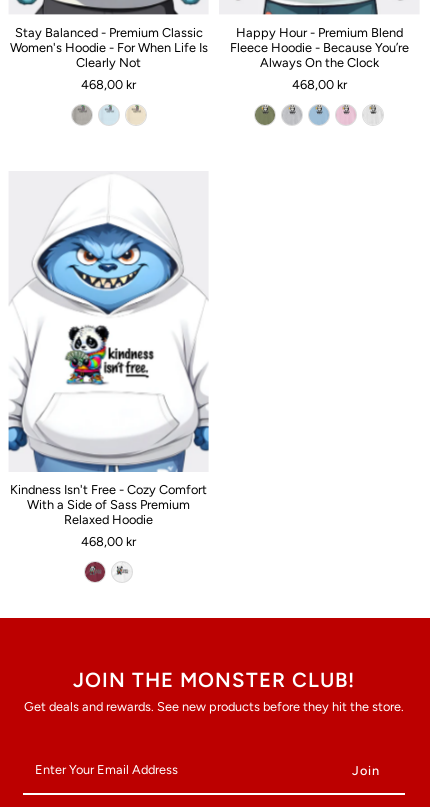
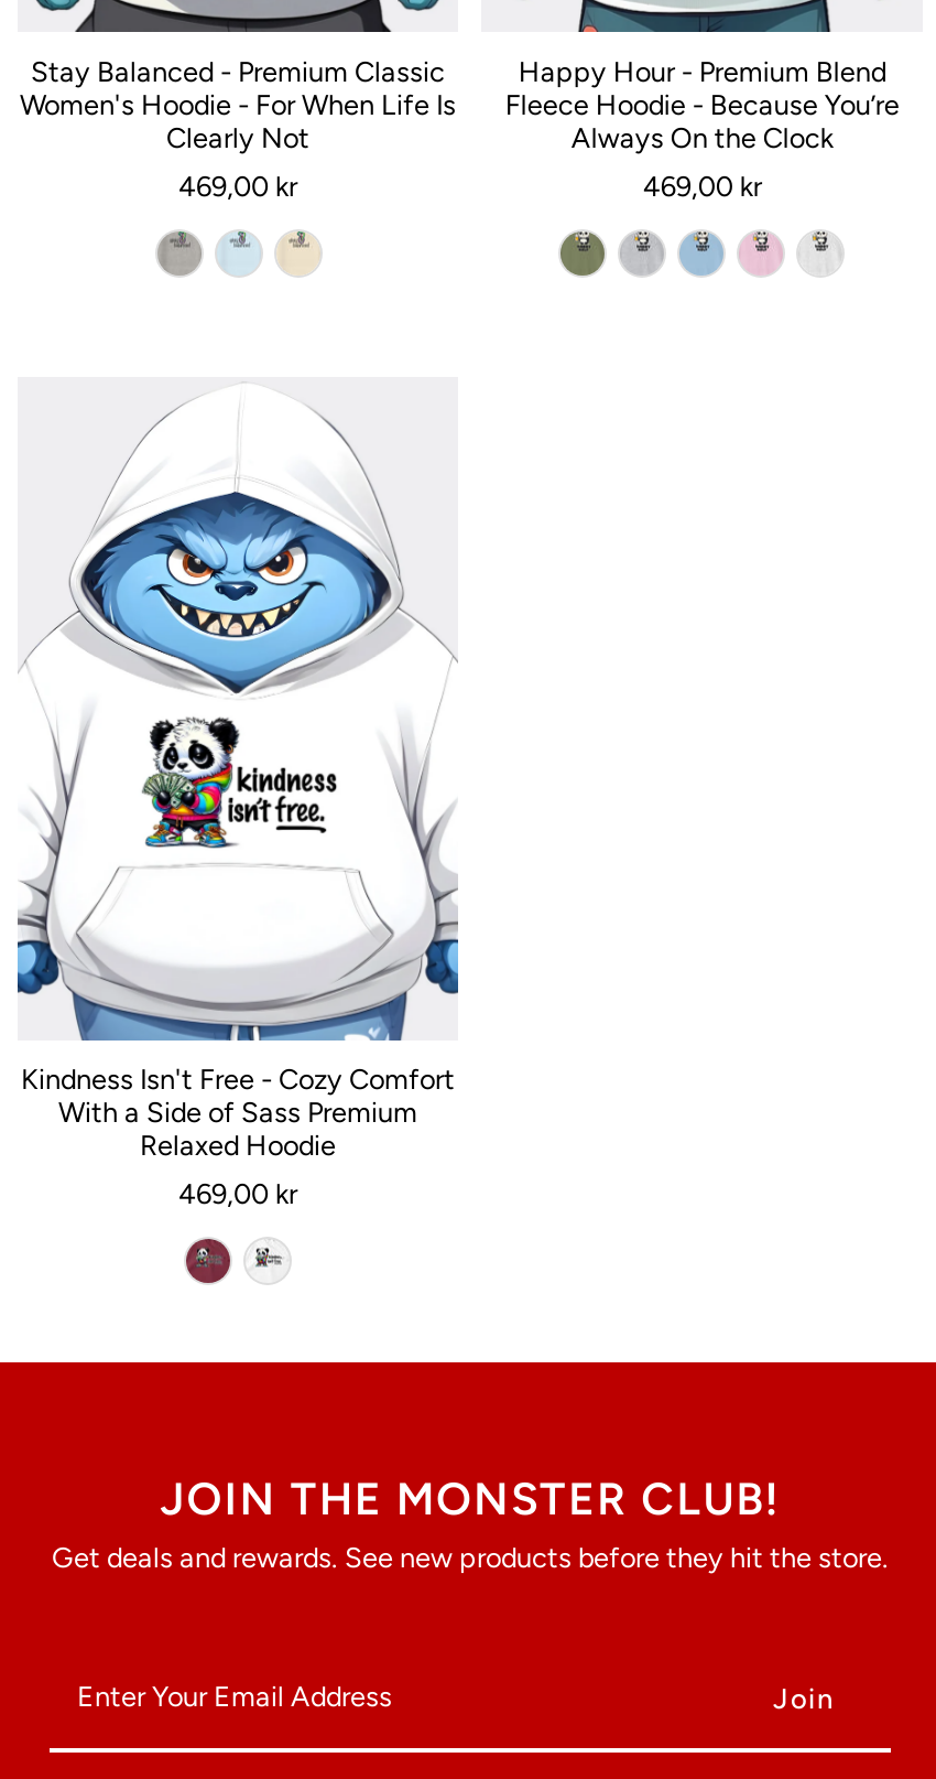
- 468,00 kr
+ 469,00 kr

- 468,00 kr
+ 469,00 kr

- 468,00 kr
+ 469,00 kr
